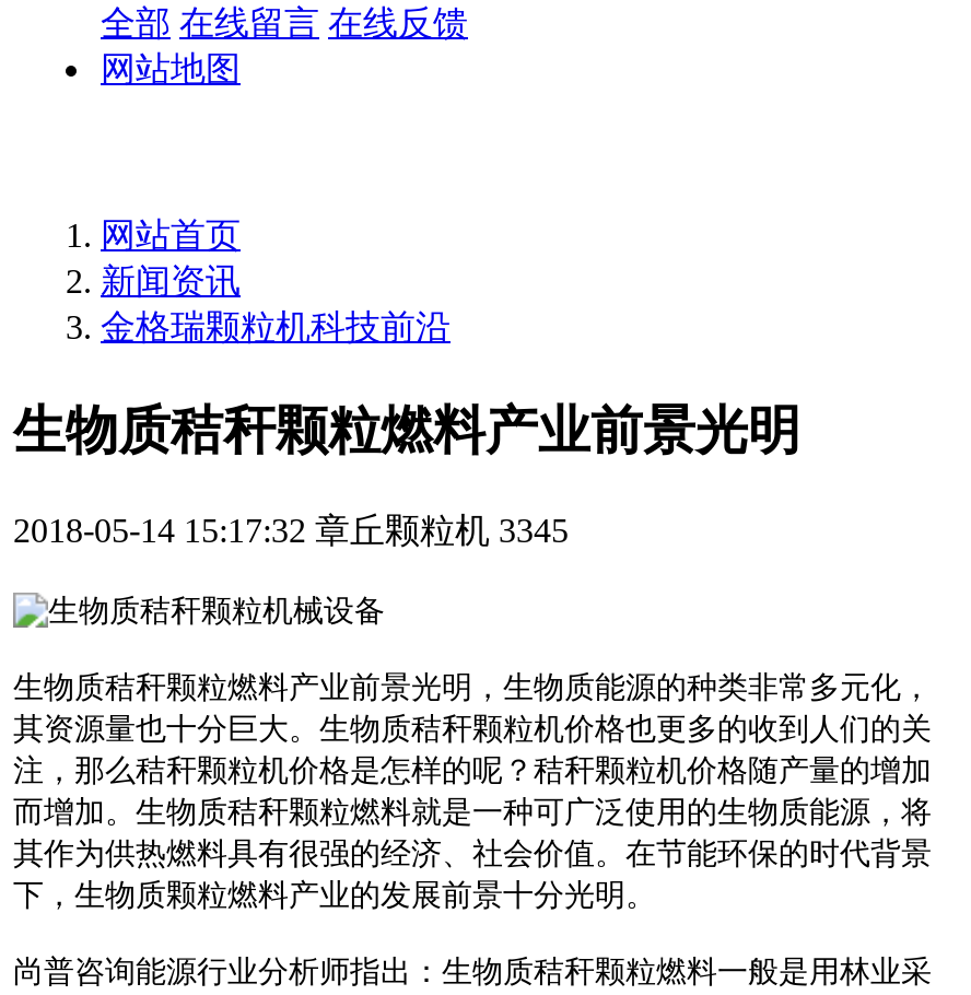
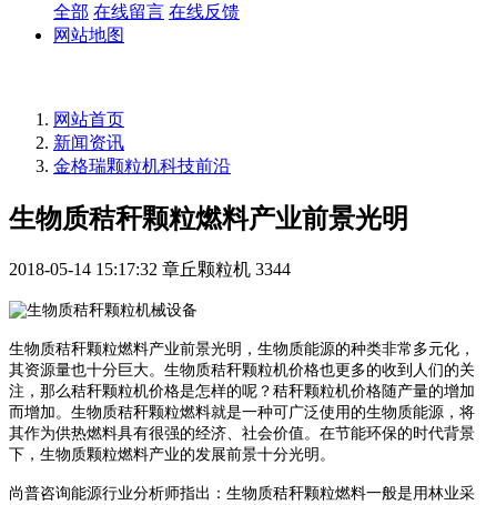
- 2018-05-14 15:17:32 章丘颗粒机 3345
+ 2018-05-14 15:17:32 章丘颗粒机 3344
